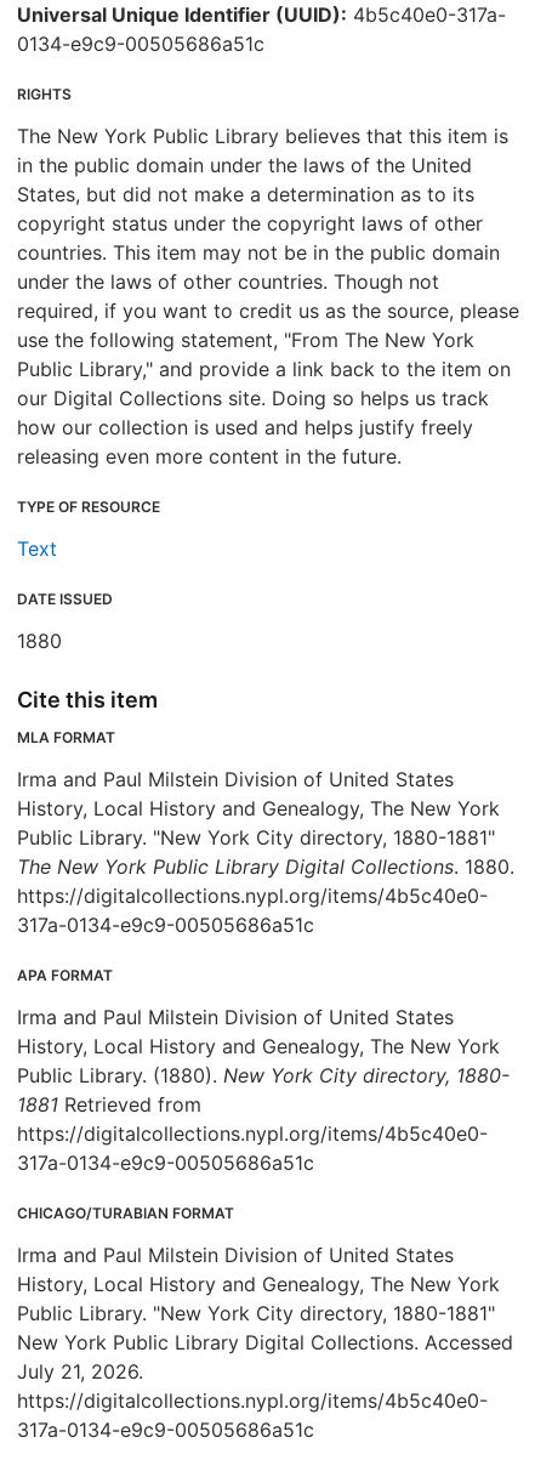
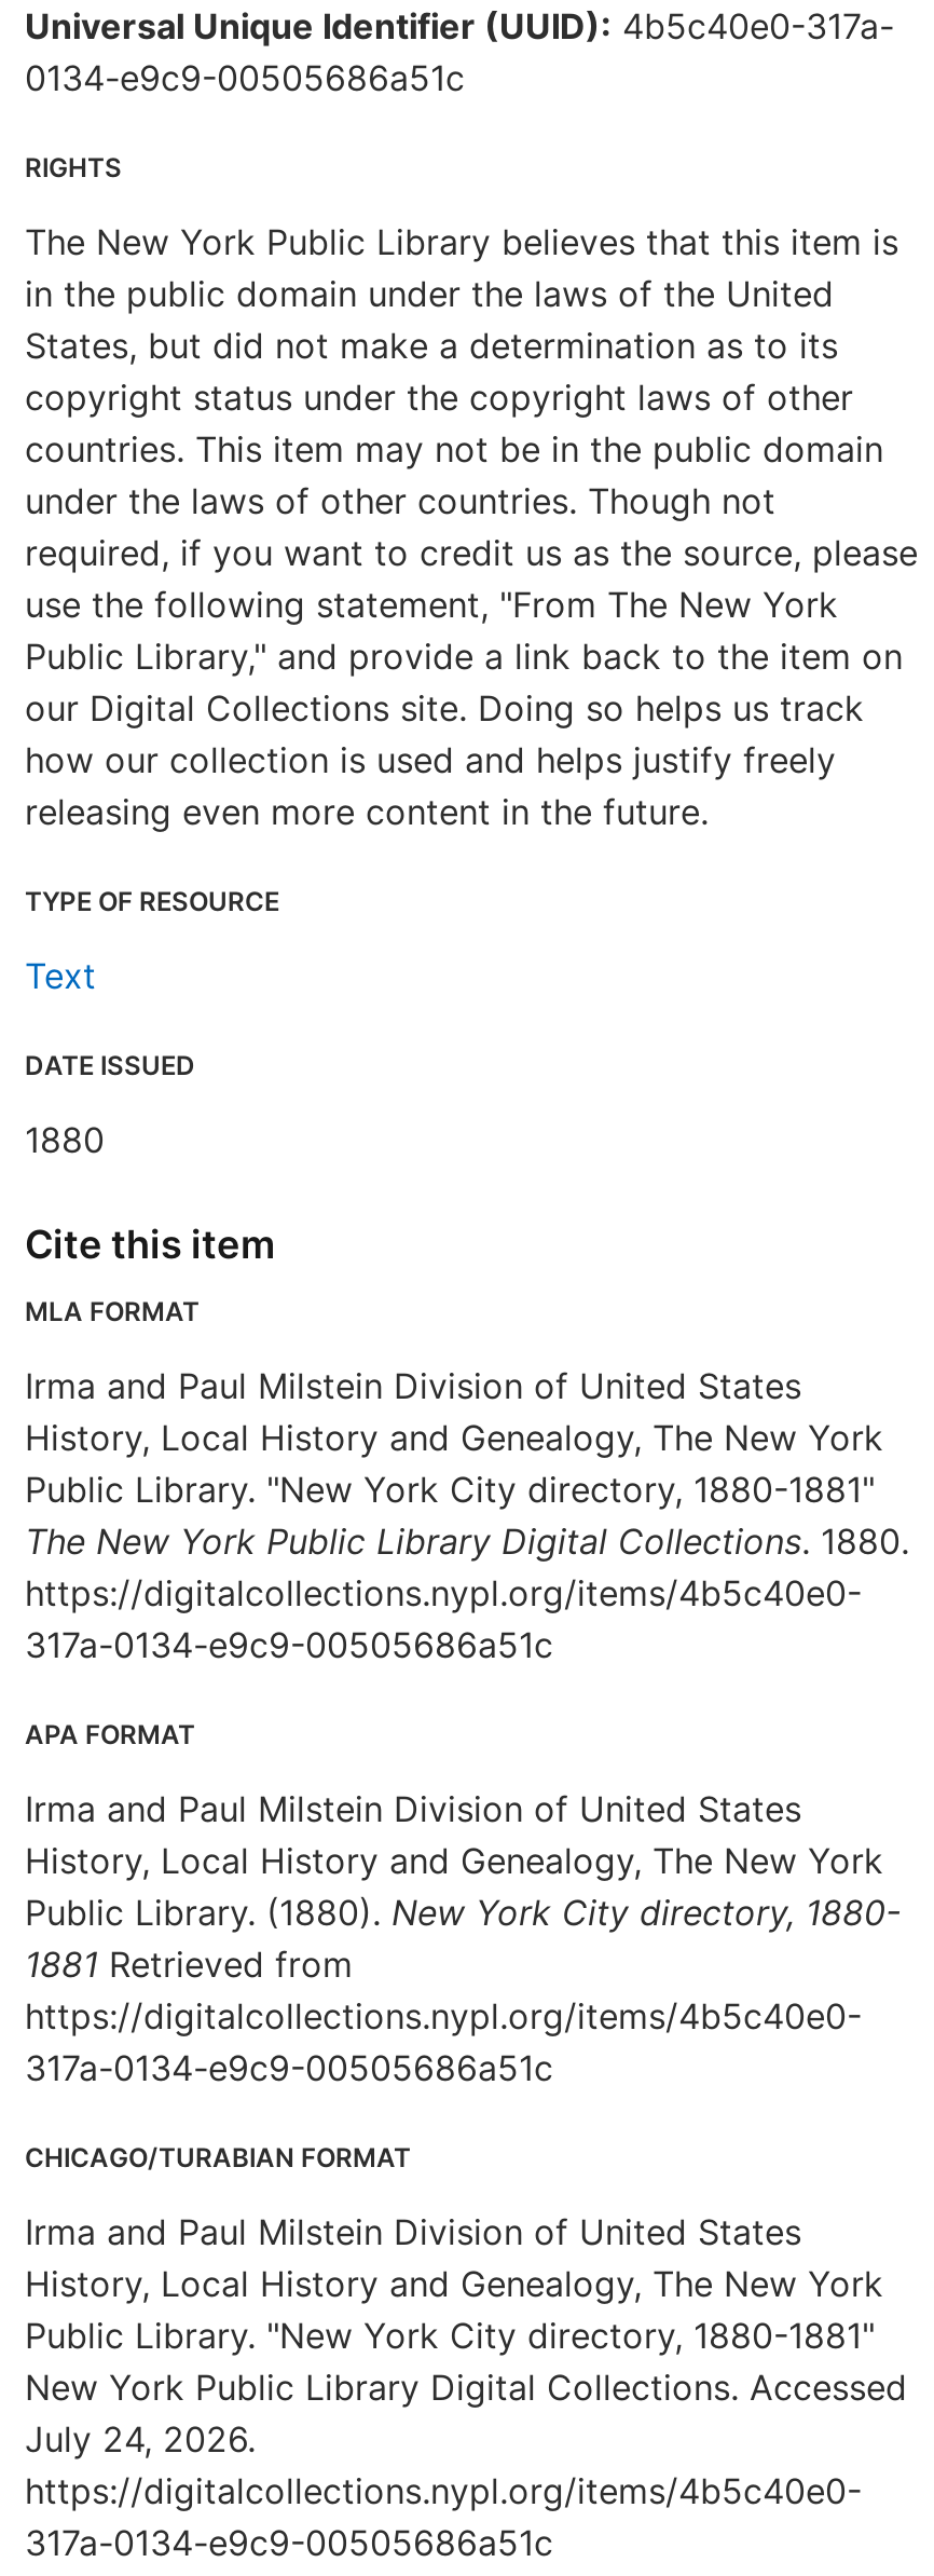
- July 21, 2026.
+ July 24, 2026.
